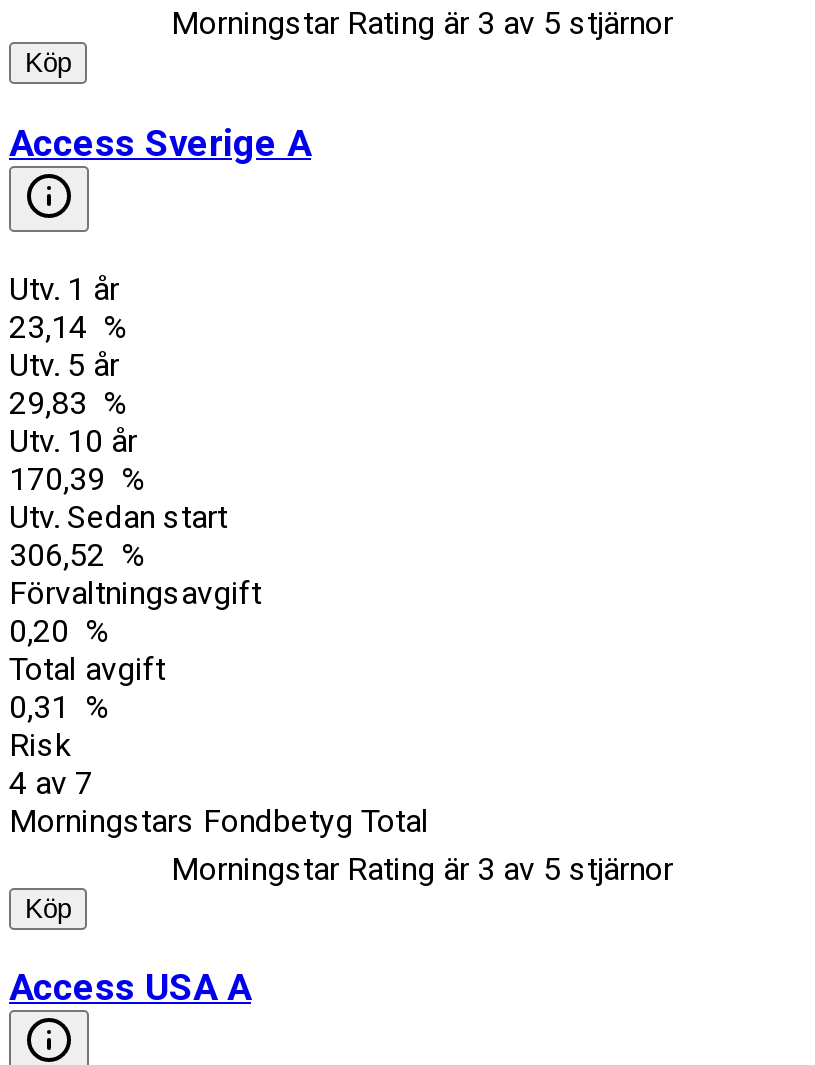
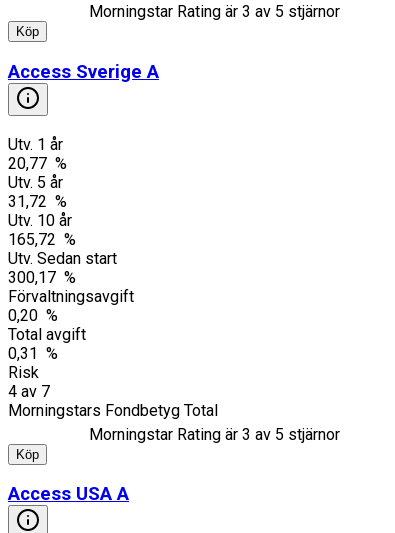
- 23,14 %
+ 20,77 %

- 29,83 %
+ 31,72 %

- 170,39 %
+ 165,72 %

- 306,52 %
+ 300,17 %
